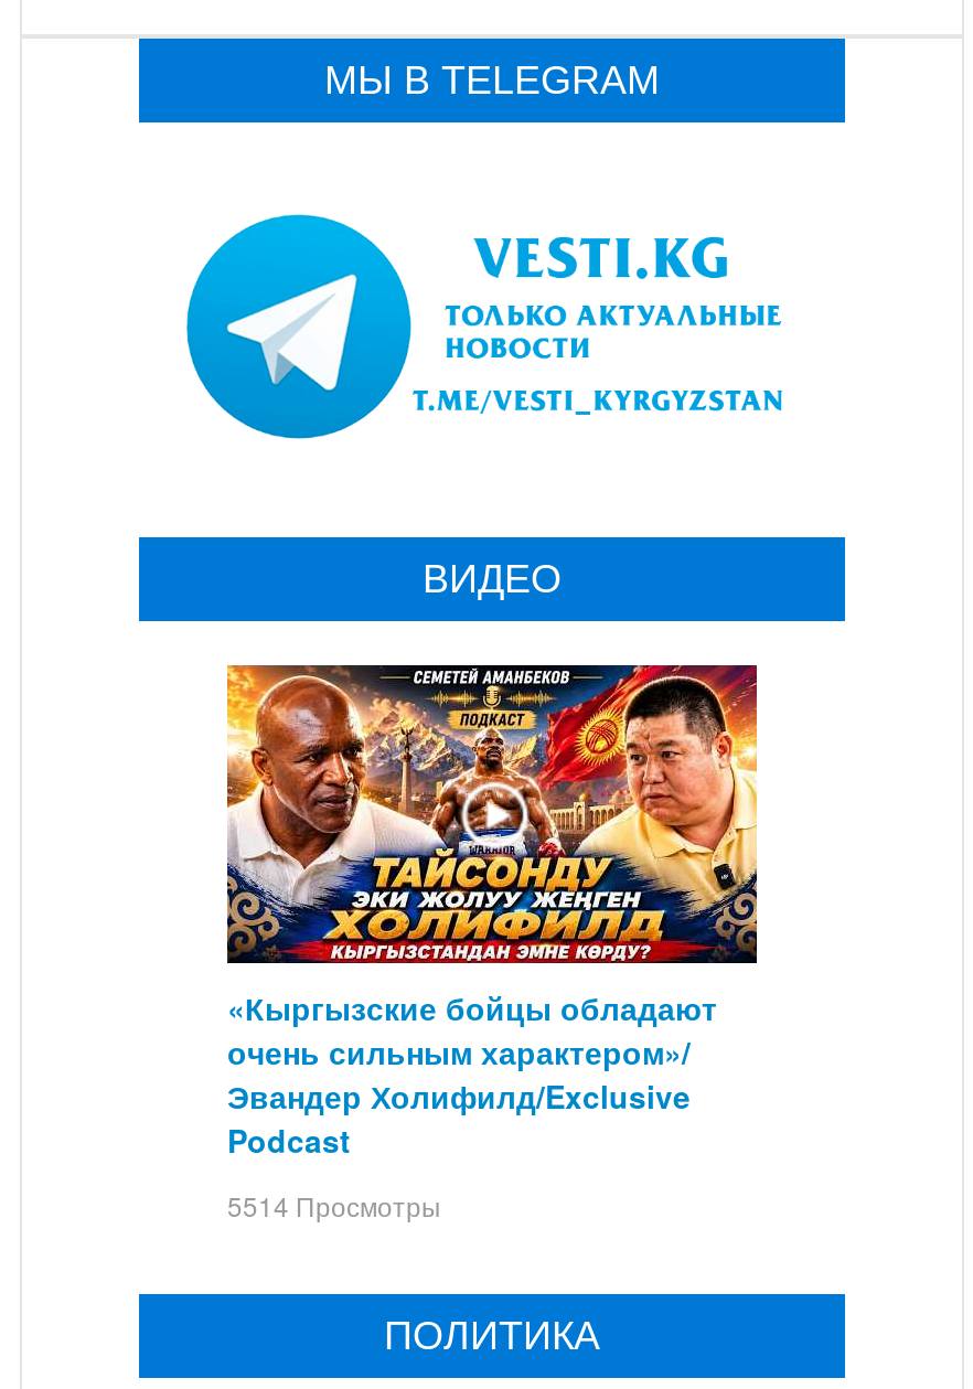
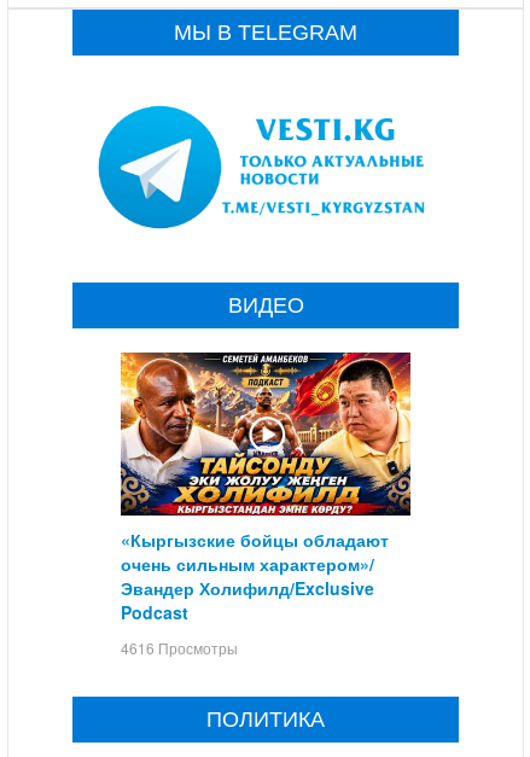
- 5514 Просмотры
+ 4616 Просмотры
